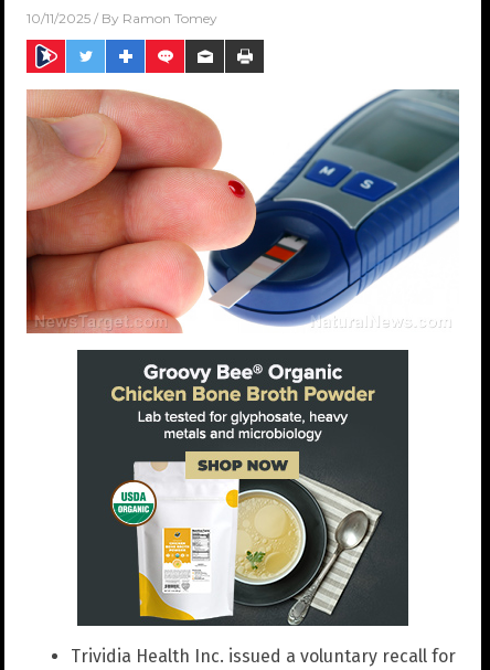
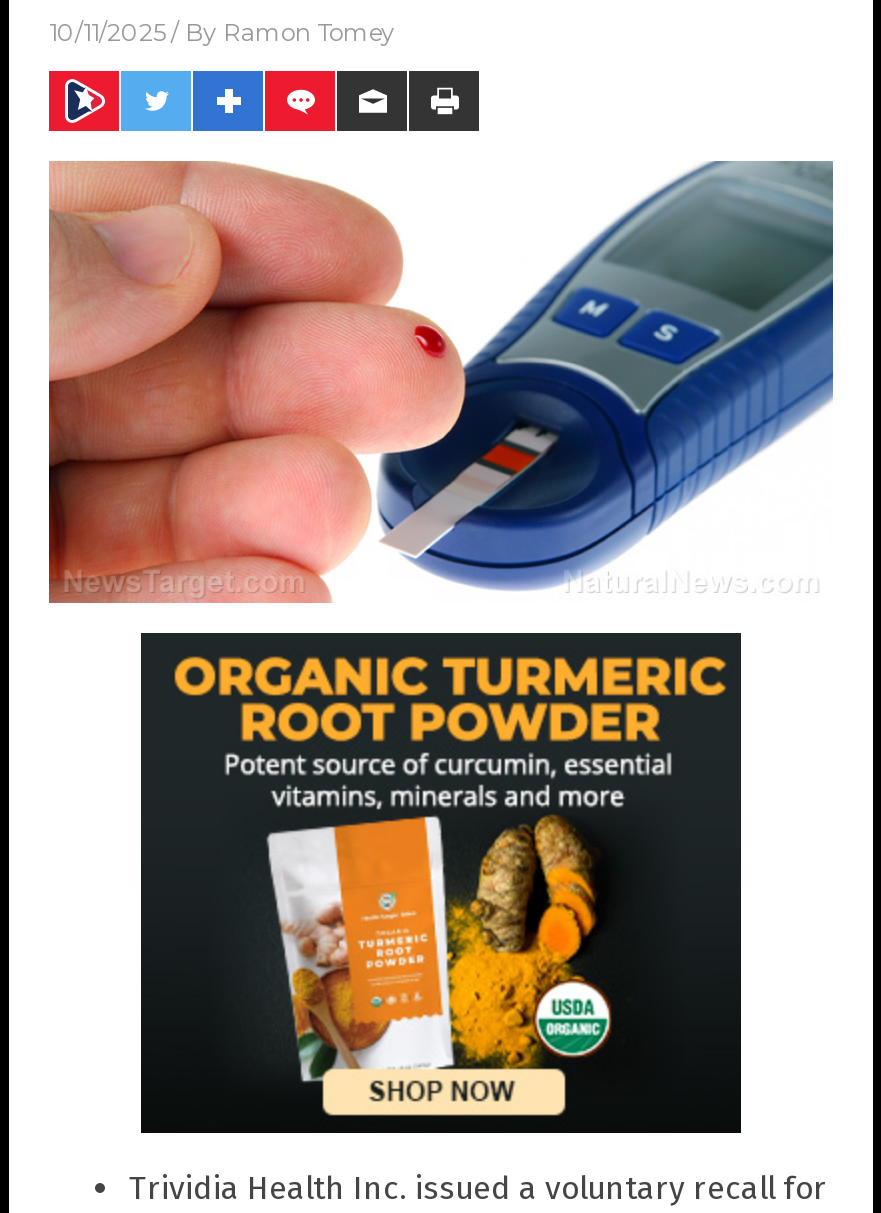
- [image]
+ [image]
